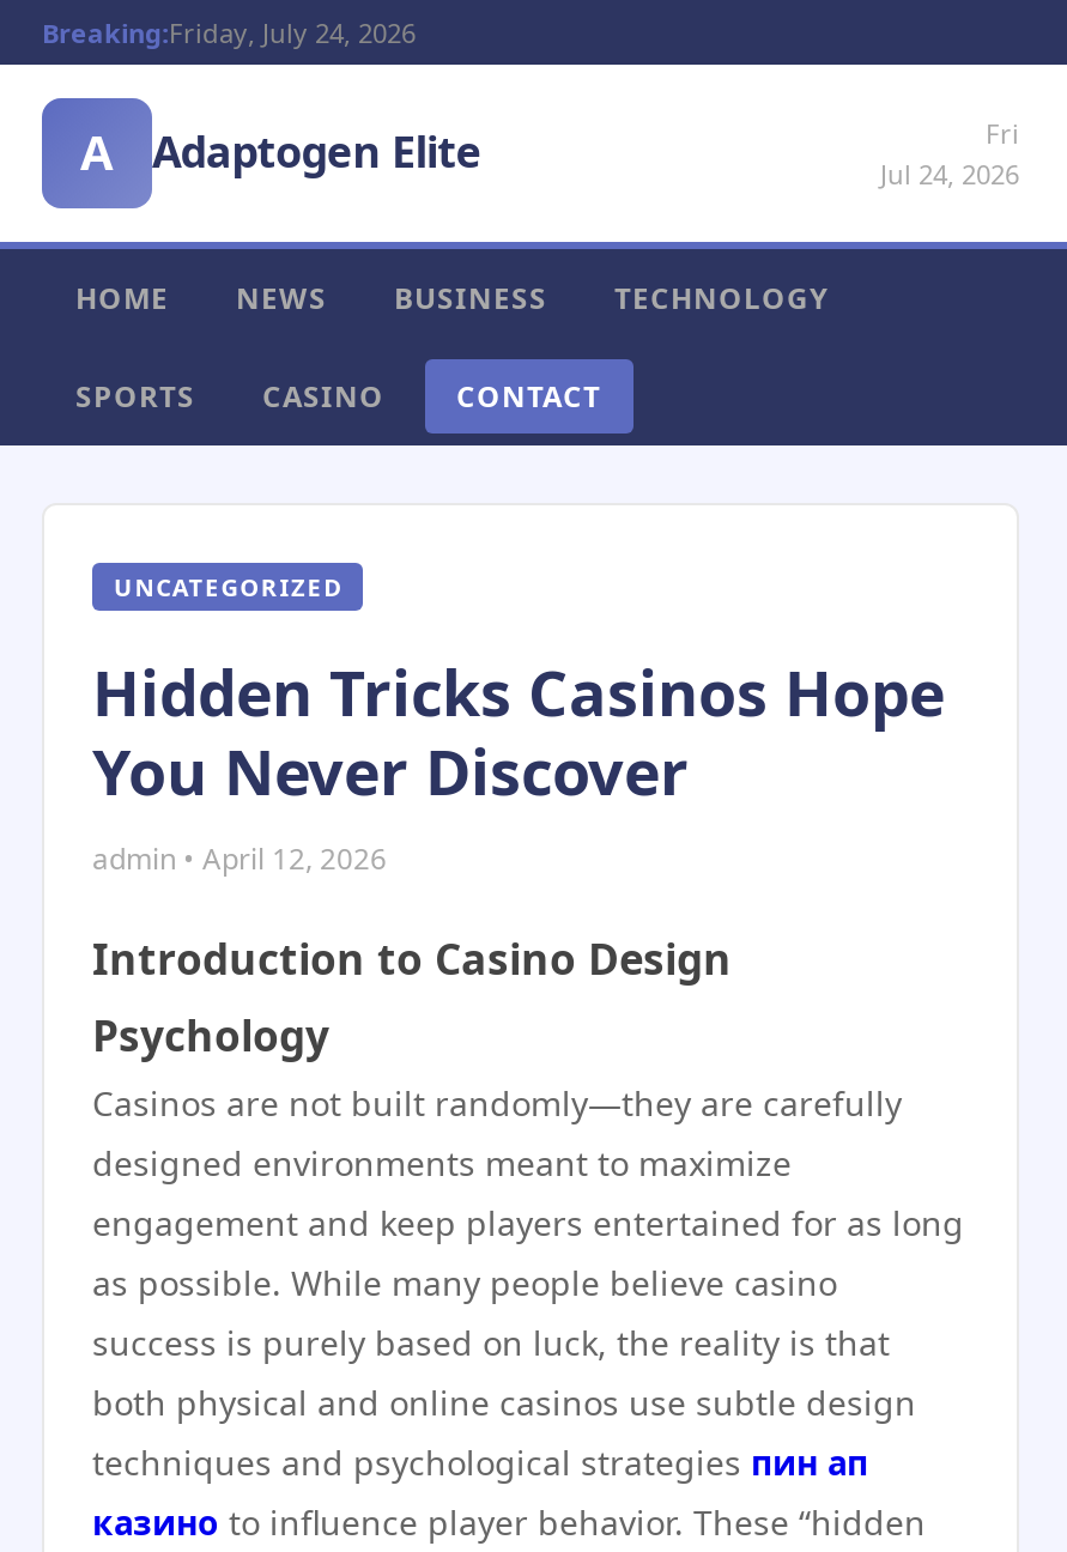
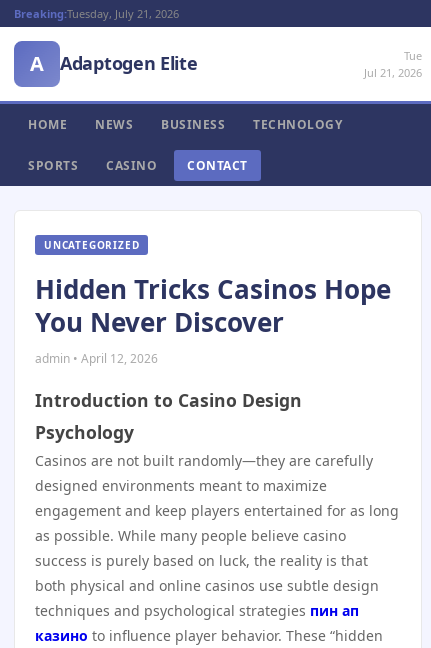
- Breaking:Friday, July 24, 2026
+ Breaking:Tuesday, July 21, 2026

- Fri
- Jul 24, 2026
+ Tue
+ Jul 21, 2026
